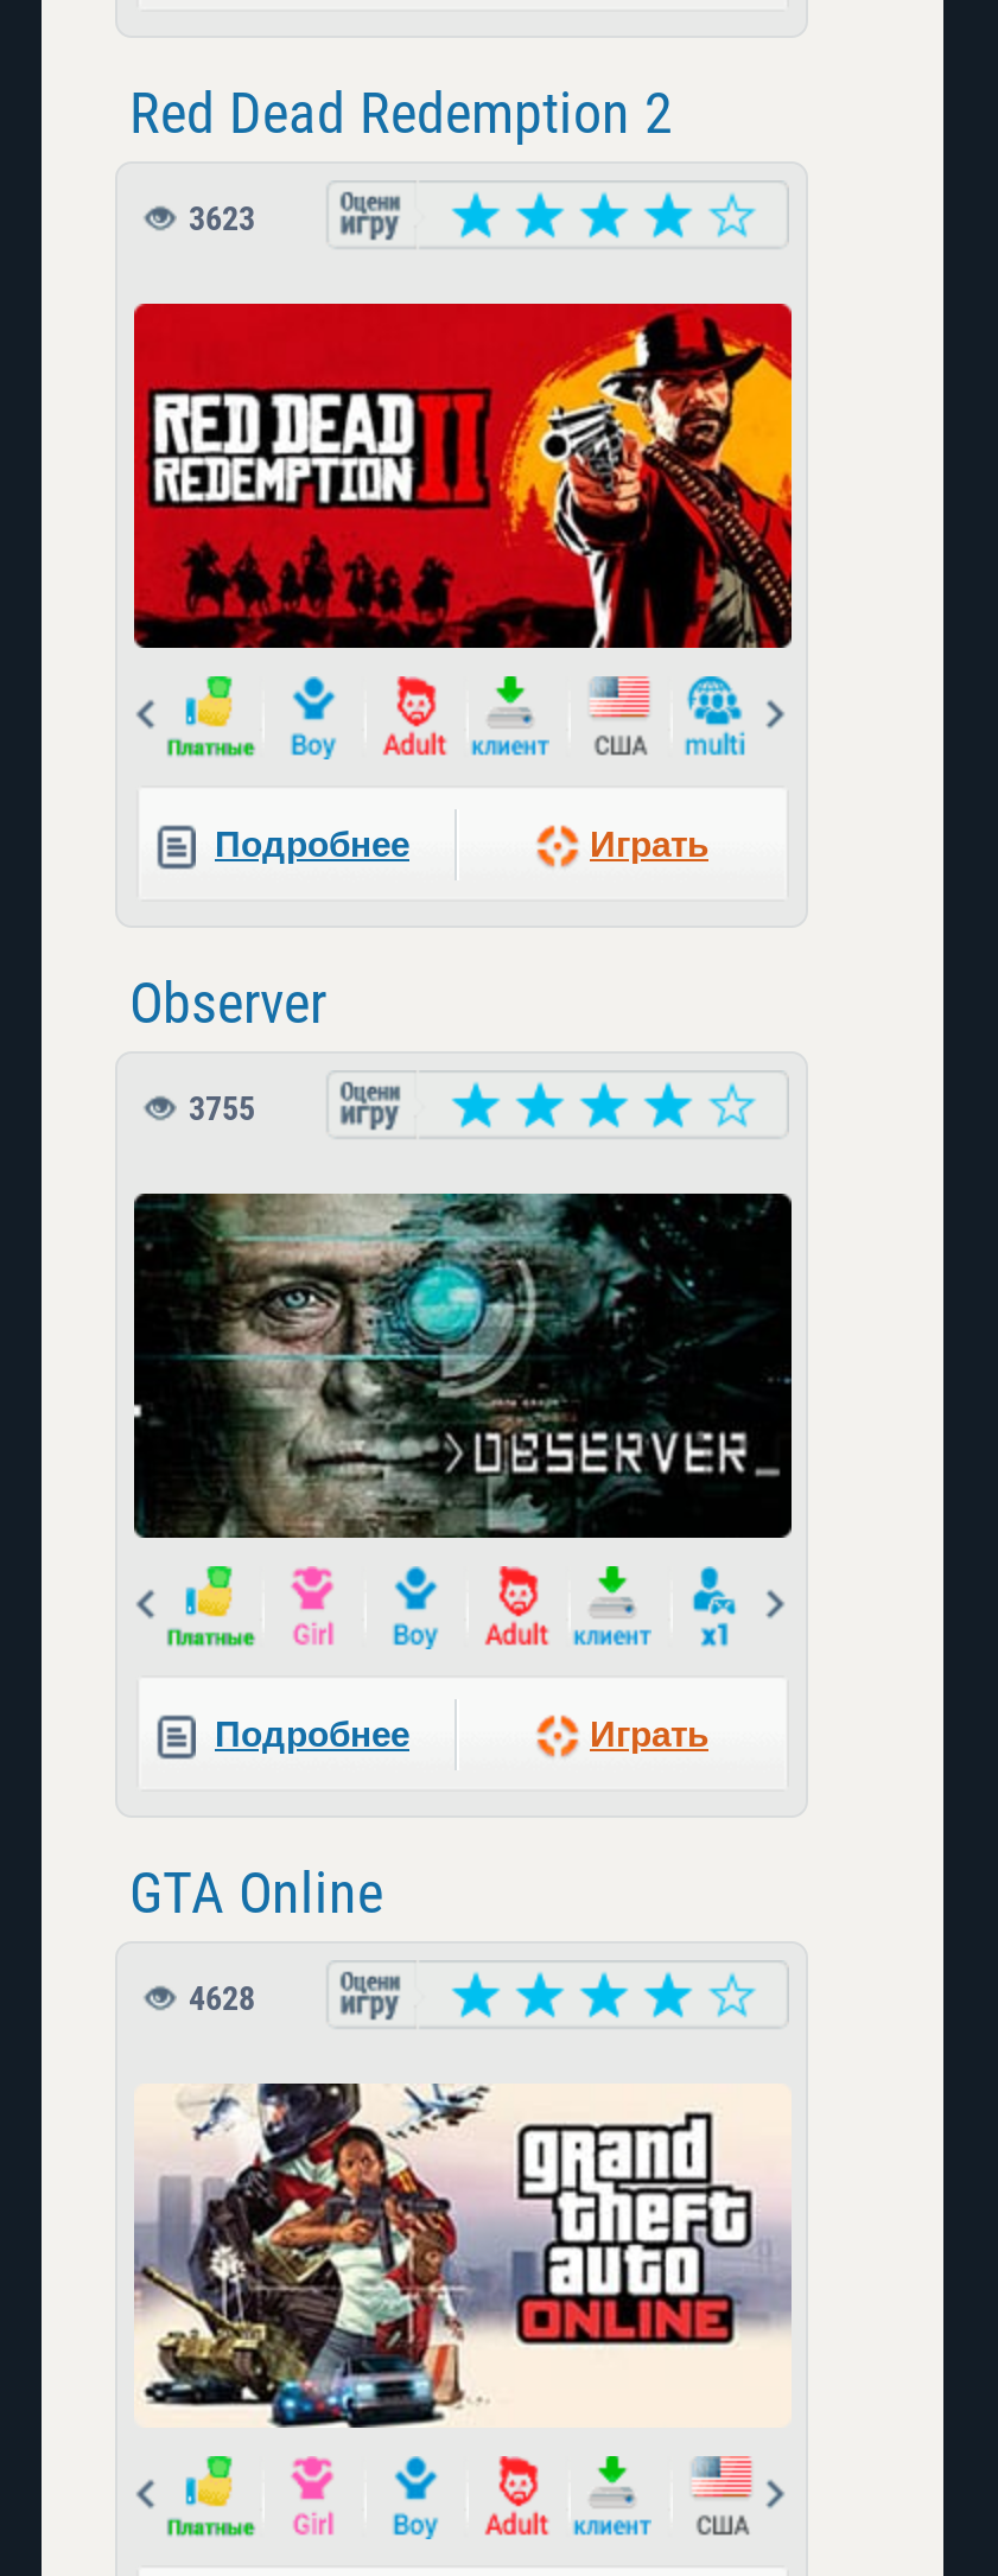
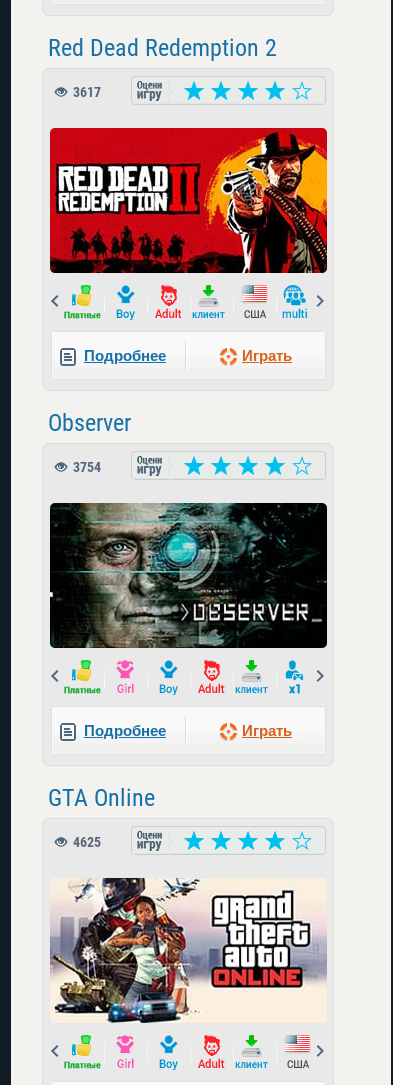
- 3623
+ 3617

- 3755
+ 3754

- 4628
+ 4625
